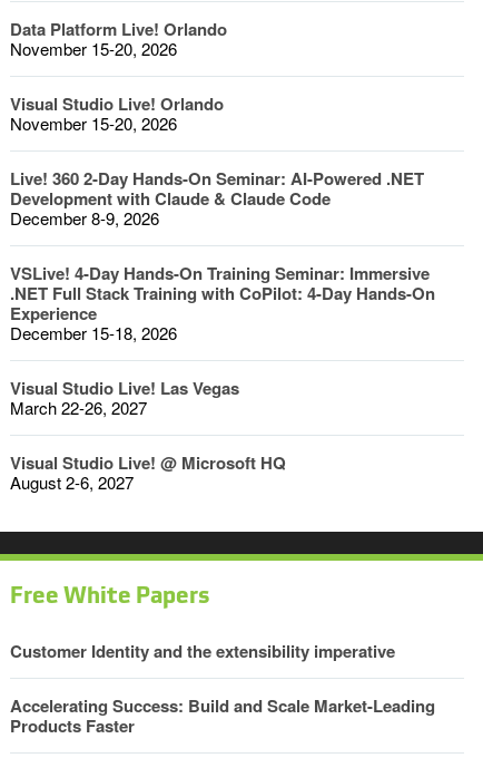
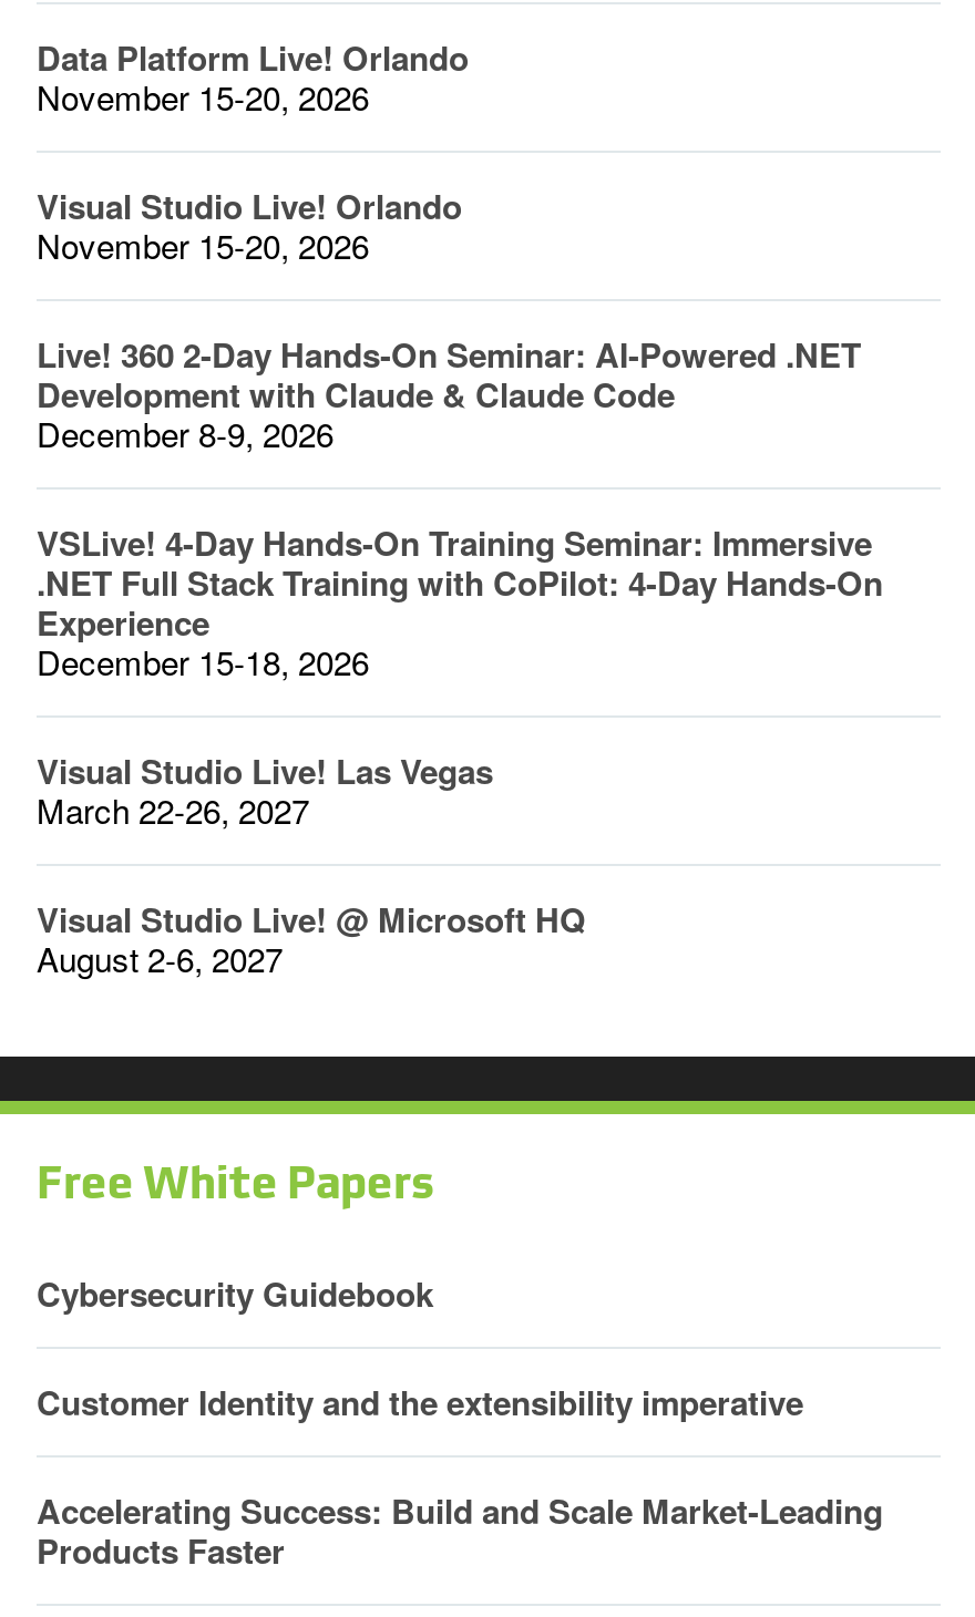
+ Cybersecurity Guidebook
